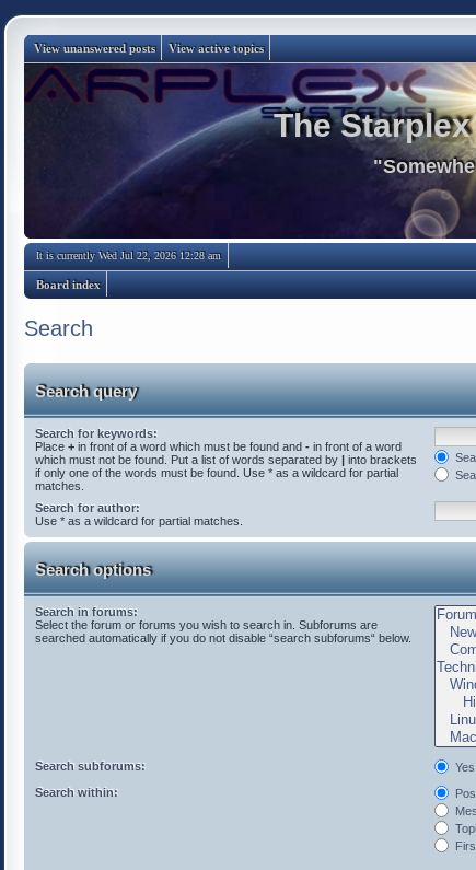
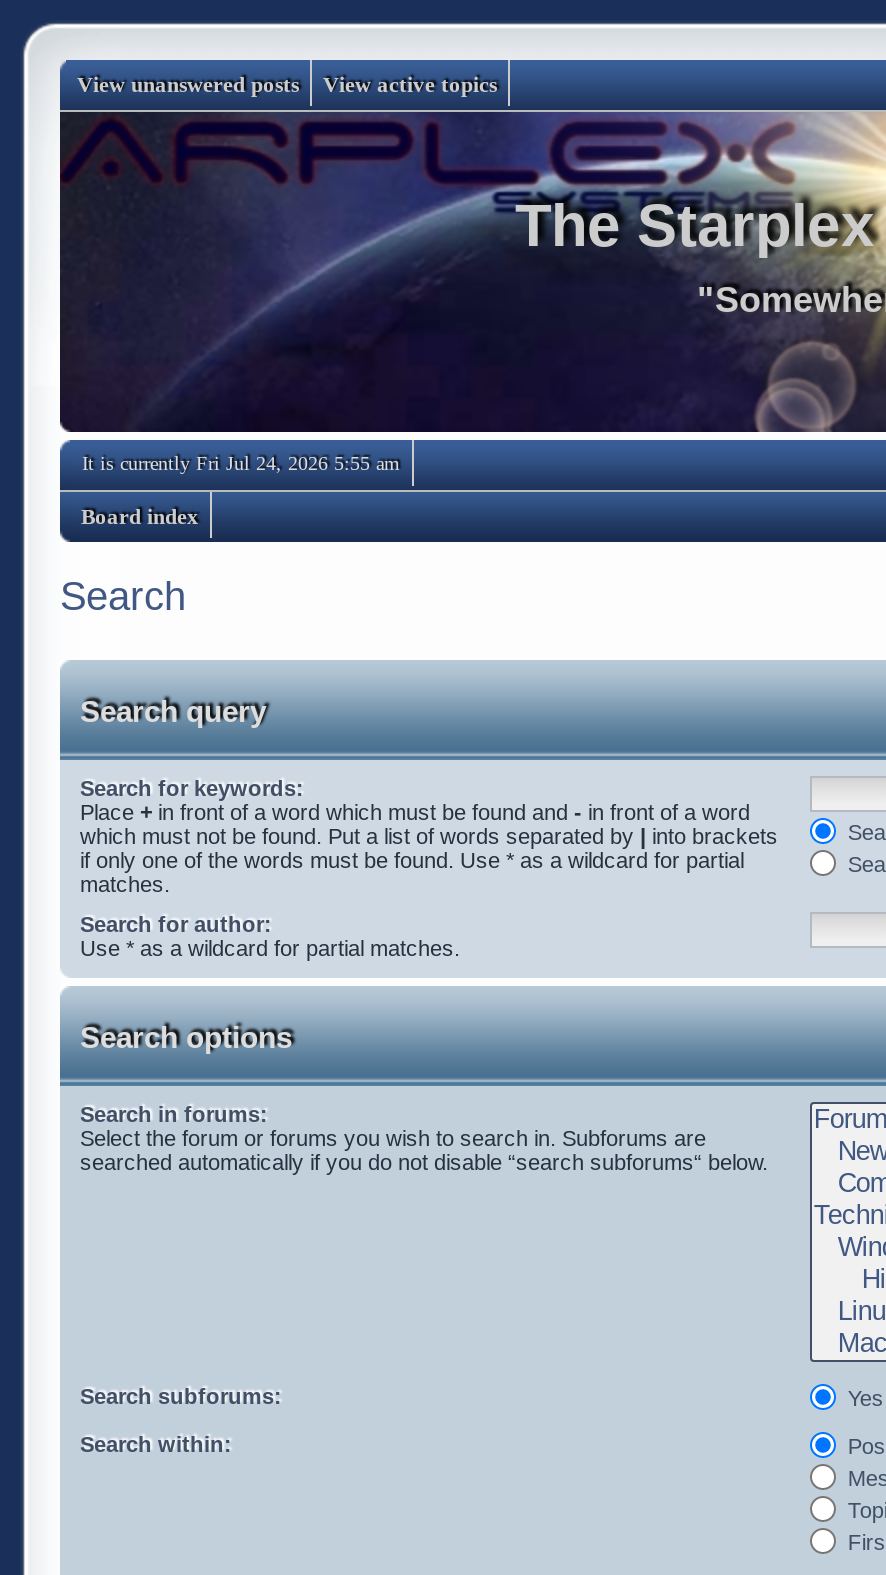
- It is currently Wed Jul 22, 2026 12:28 am
+ It is currently Fri Jul 24, 2026 5:55 am
